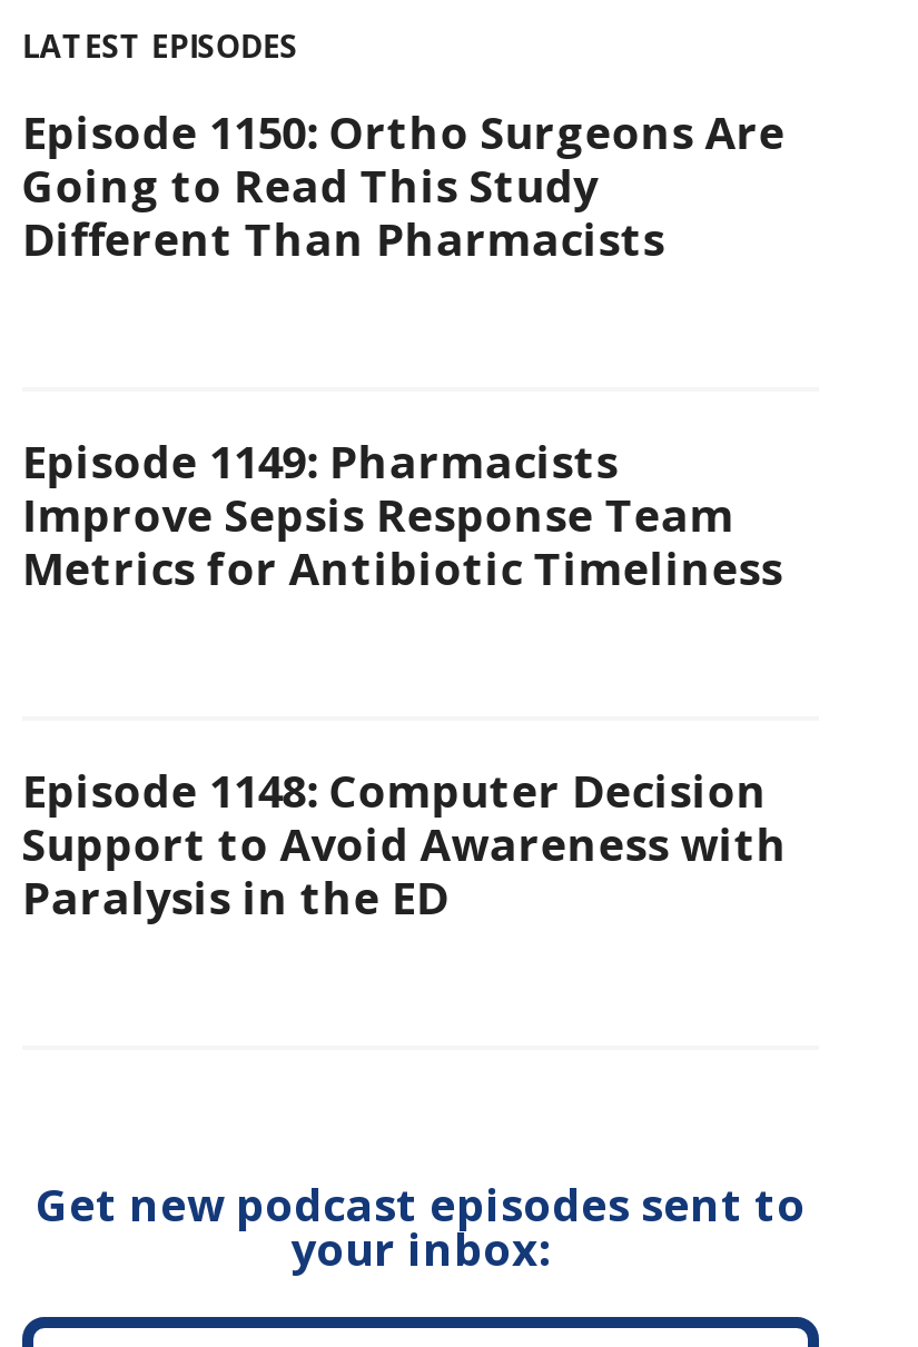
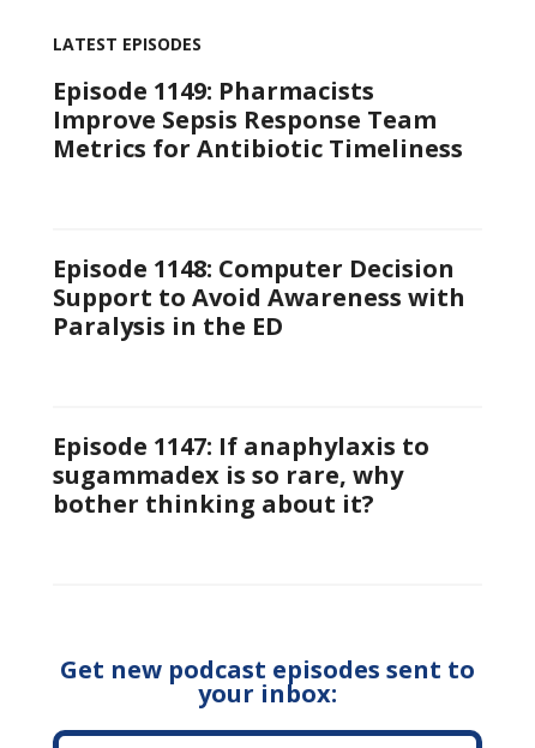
- Episode 1150: Ortho Surgeons Are
- Going to Read This Study
- Different Than Pharmacists

moved up: Episode 1149: Pharmacists | Improve Sepsis Response Team | Metrics for Antibiotic Timeliness | Episode 1148: Computer Decision | Support to Avoid Awareness with | Paralysis in the ED

+ Episode 1147: If anaphylaxis to
+ sugammadex is so rare, why
+ bother thinking about it?
